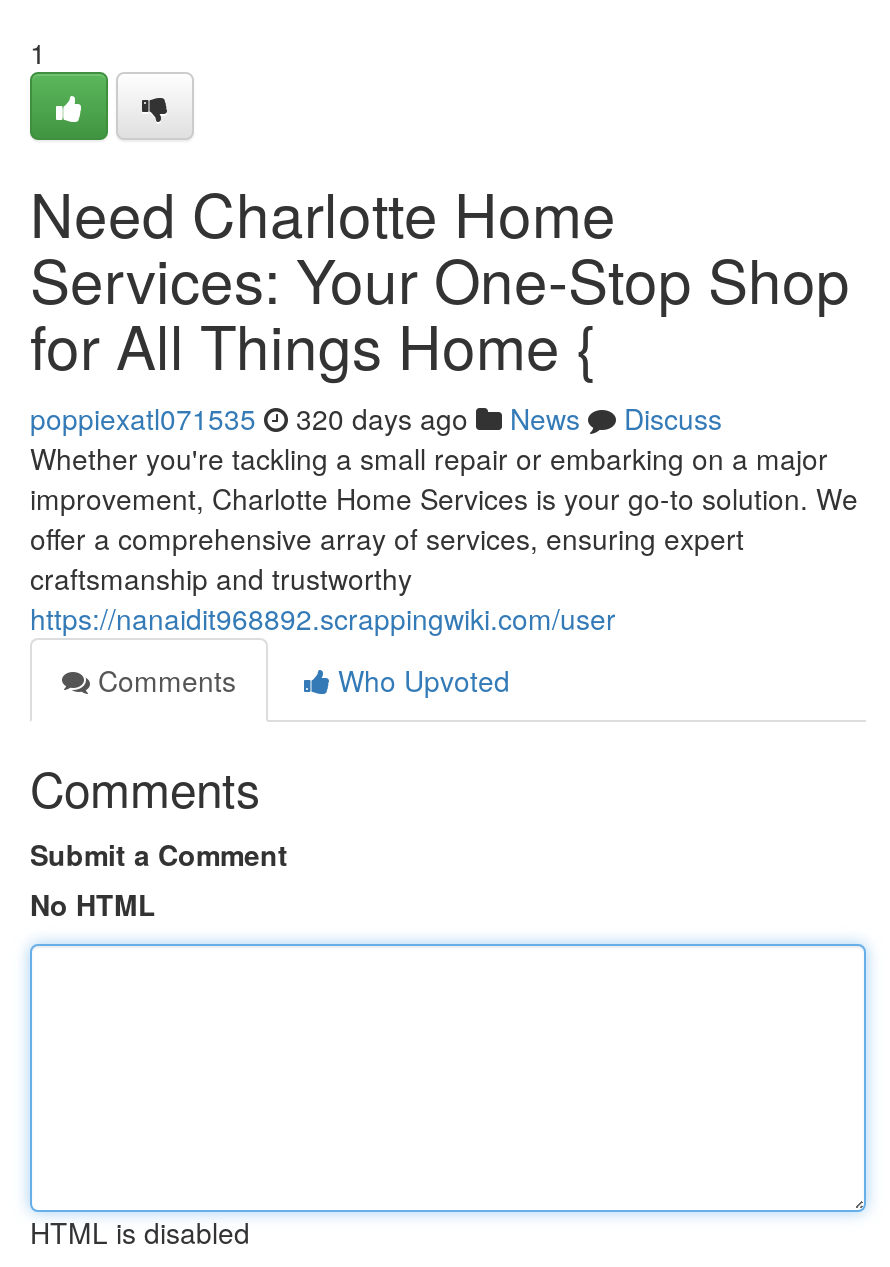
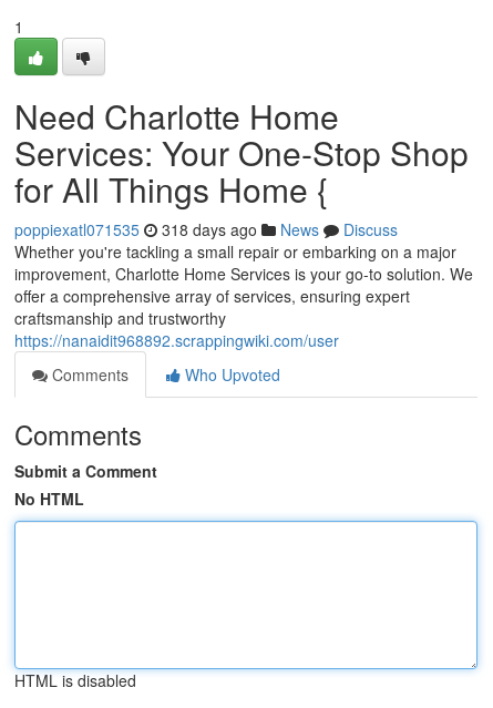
- poppiexatl071535 320 days ago News Discuss
+ poppiexatl071535 318 days ago News Discuss
